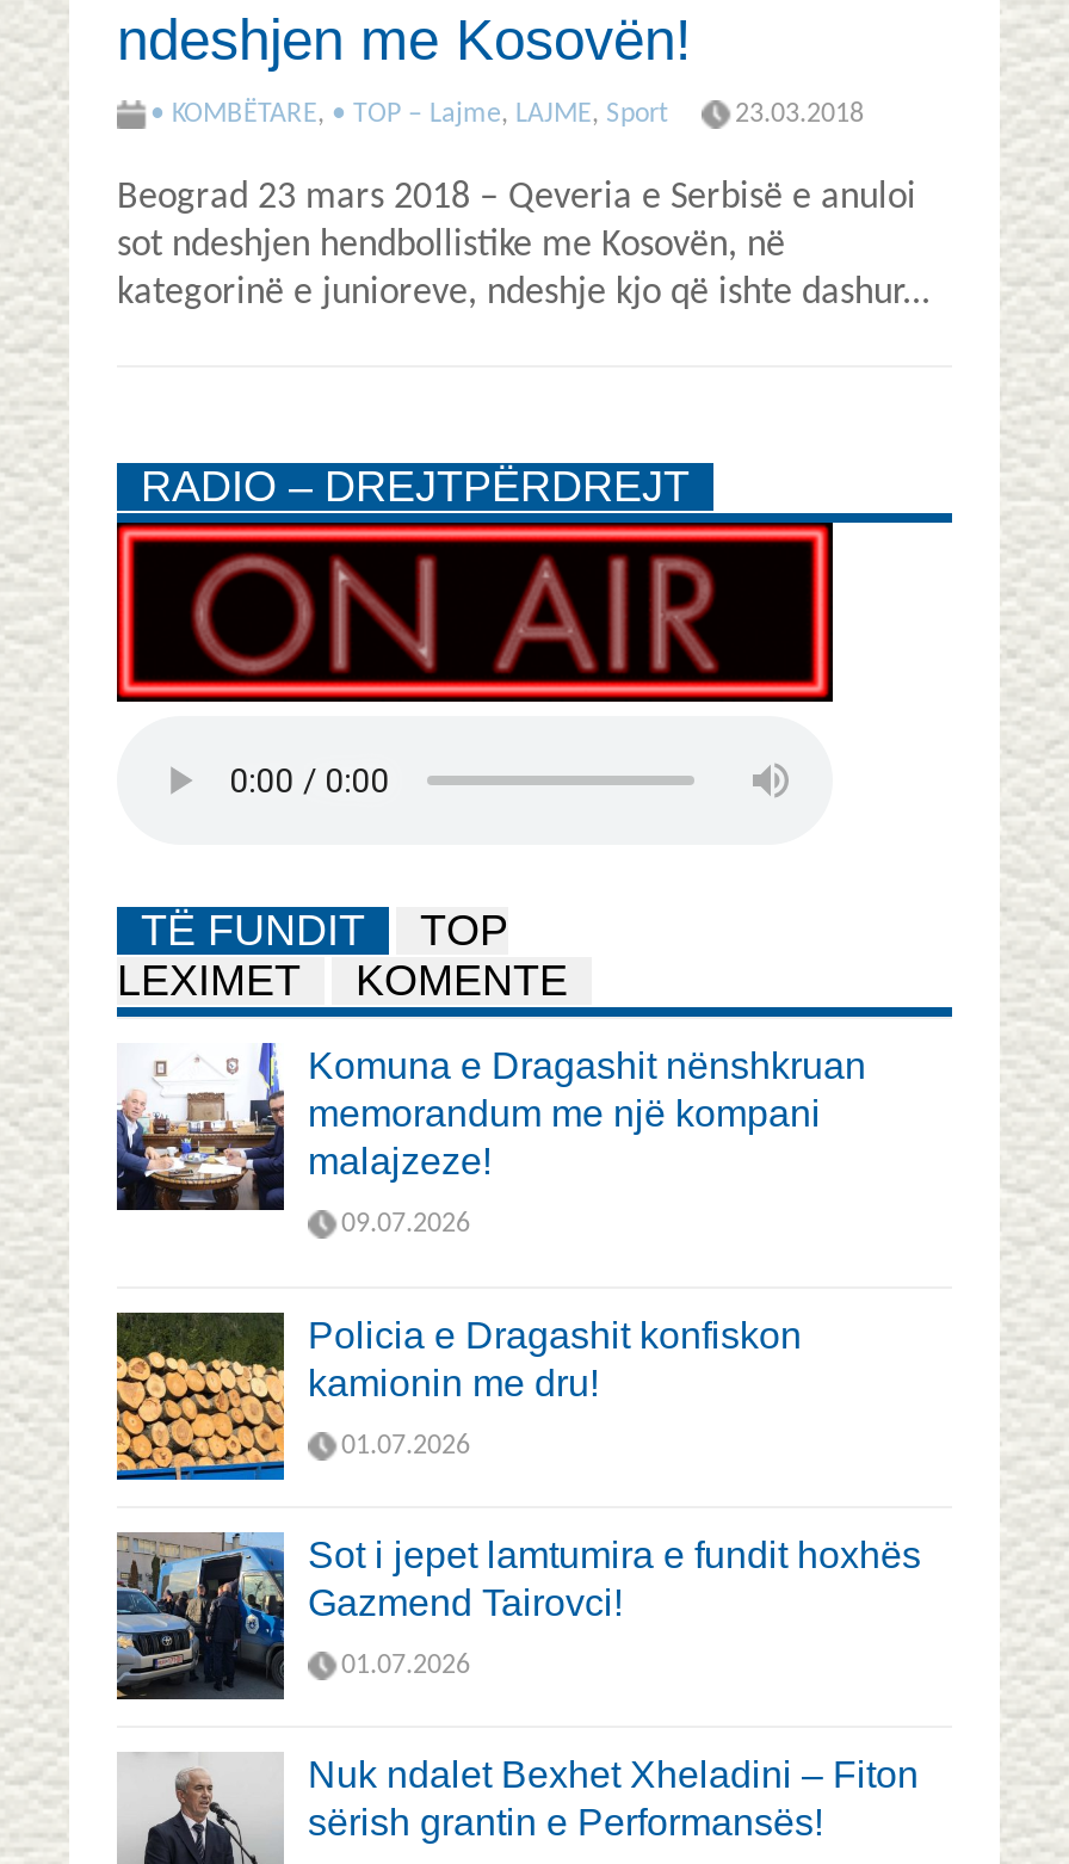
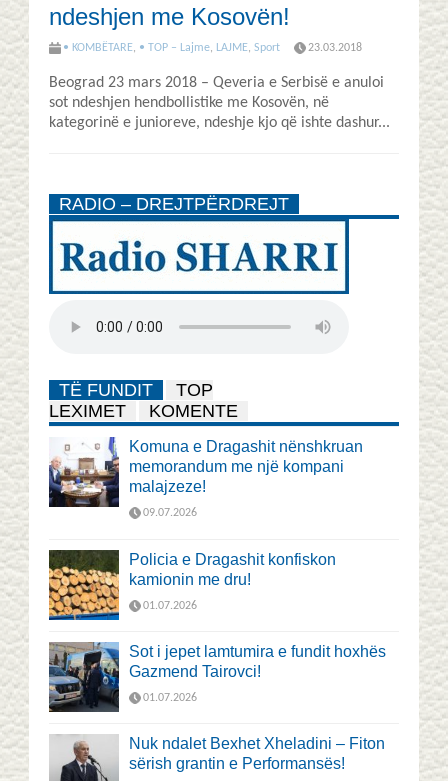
- [image]
+ [image]
